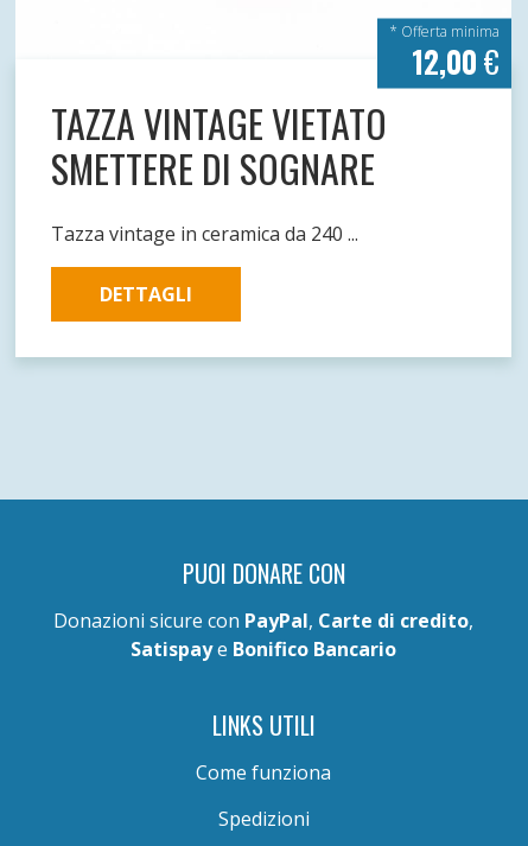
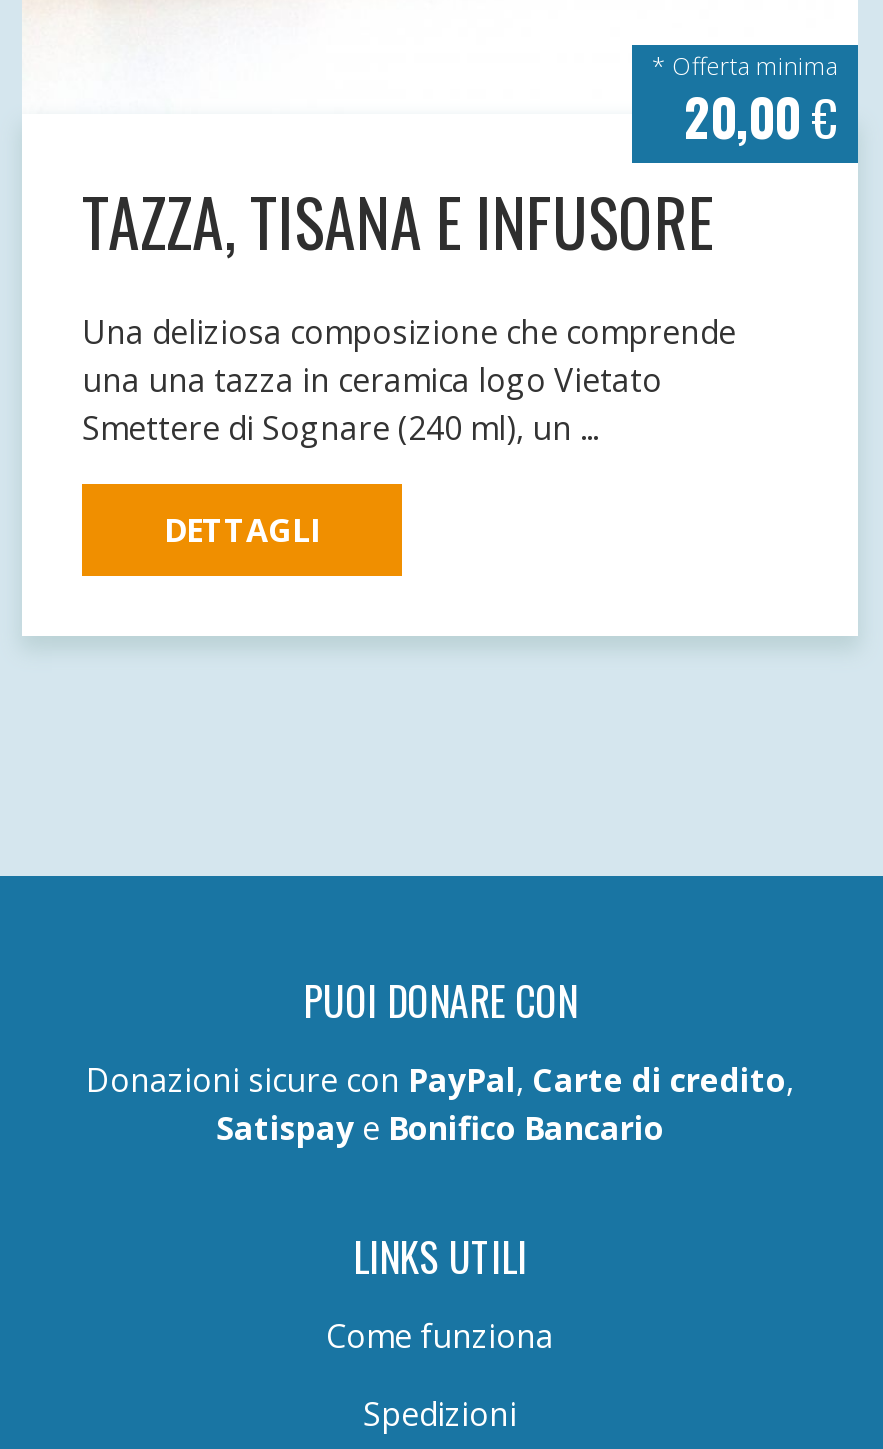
- 12,00 €
- TAZZA VINTAGE VIETATO
- SMETTERE DI SOGNARE
- Tazza vintage in ceramica da 240 ...
+ 20,00 €
+ TAZZA, TISANA E INFUSORE
+ Una deliziosa composizione che comprende
+ una una tazza in ceramica logo Vietato
+ Smettere di Sognare (240 ml), un ...
